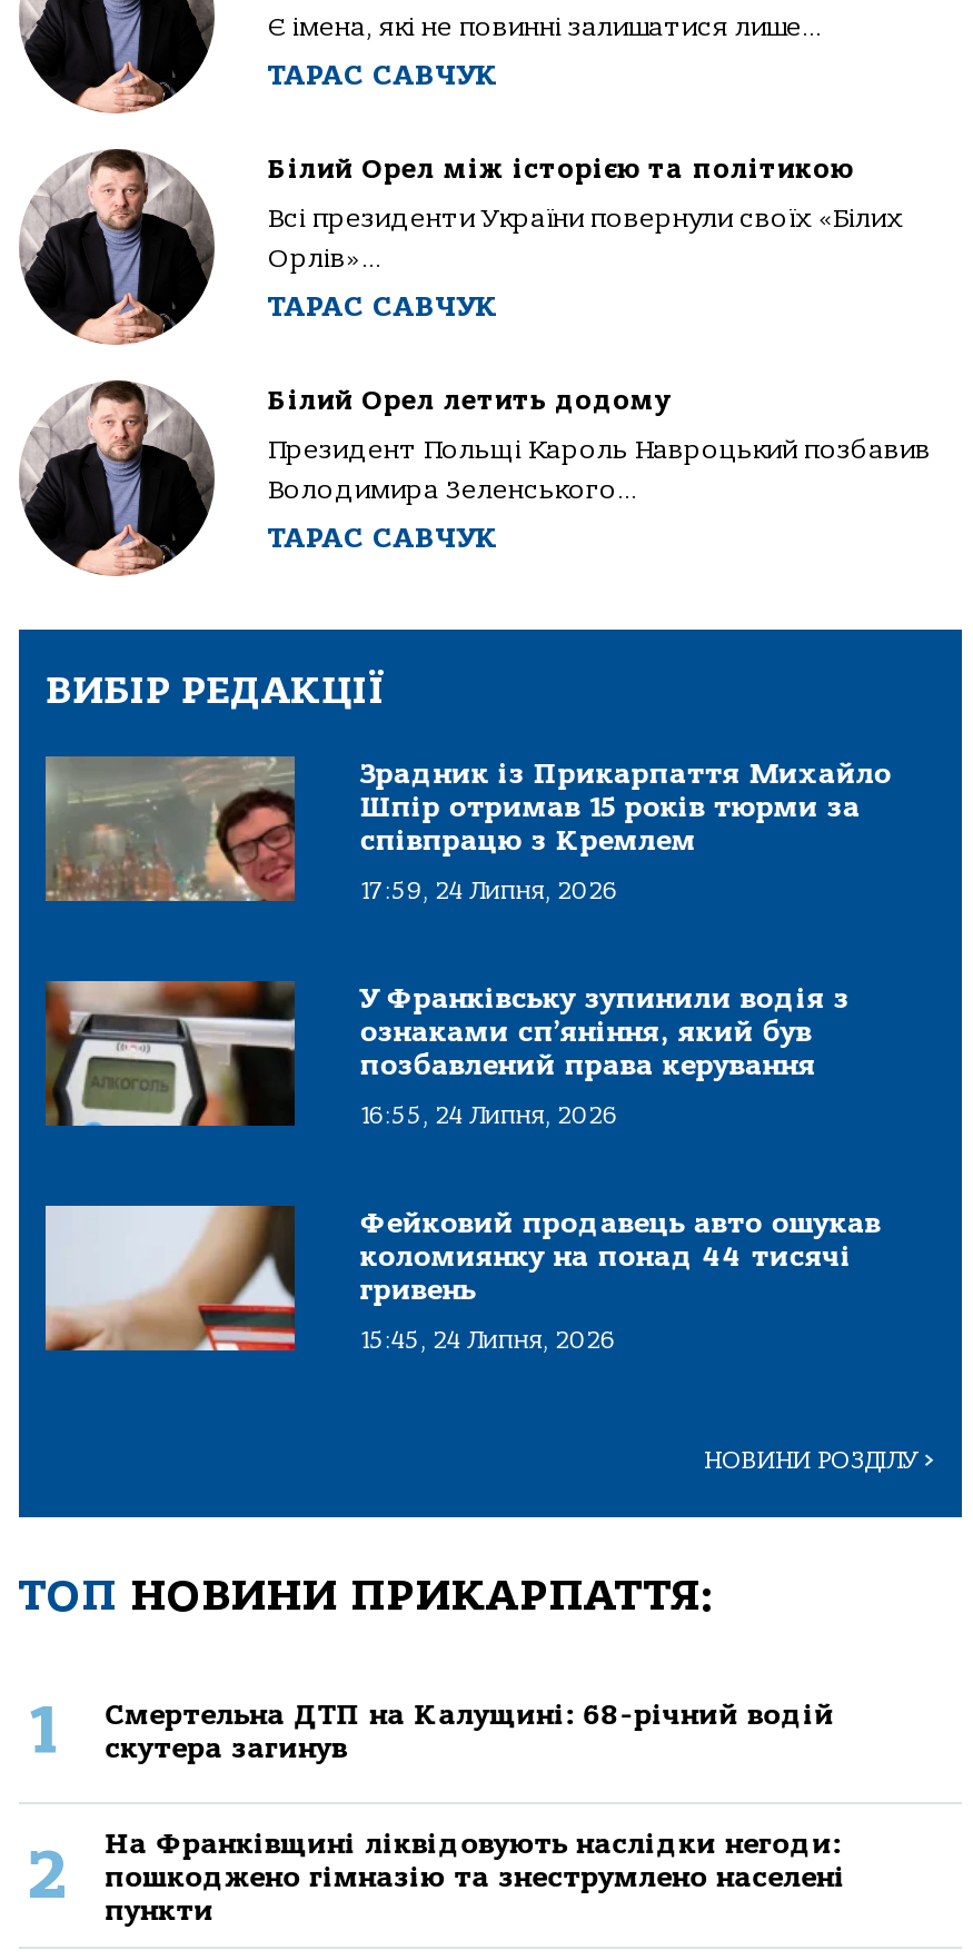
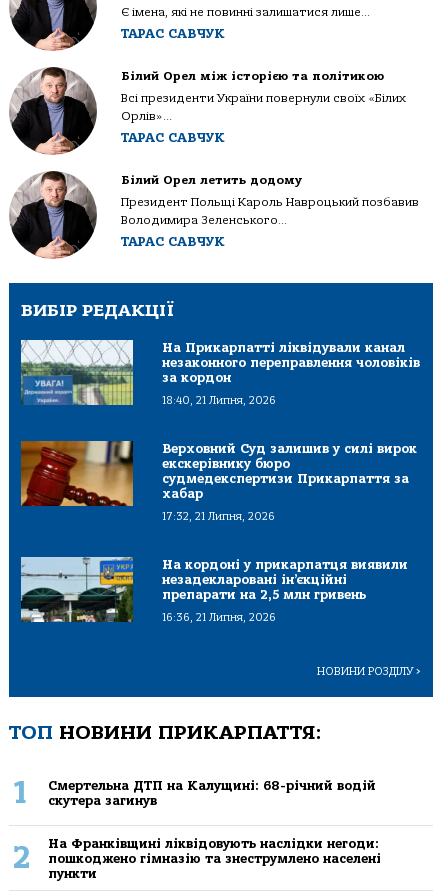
- [image]
- Зрадник із Прикарпаття Михайло
- Шпір отримав 15 років тюрми за
- співпрацю з Кремлем
+ [image]
+ На Прикарпатті ліквідували канал
+ незаконного переправлення чоловіків
+ за кордон

- 17:59, 24 Липня, 2026
+ 18:40, 21 Липня, 2026

- [image]
- У Франківську зупинили водія з
- ознаками сп’яніння, який був
- позбавлений права керування
+ [image]
+ Верховний Суд залишив у силі вирок
+ екскерівнику бюро
+ судмедекспертизи Прикарпаття за
+ хабар

- 16:55, 24 Липня, 2026
+ 17:32, 21 Липня, 2026

- [image]
- Фейковий продавець авто ошукав
- коломиянку на понад 44 тисячі
- гривень
+ [image]
+ На кордоні у прикарпатця виявили
+ незадекларовані ін’єкційні
+ препарати на 2,5 млн гривень

- 15:45, 24 Липня, 2026
+ 16:36, 21 Липня, 2026
